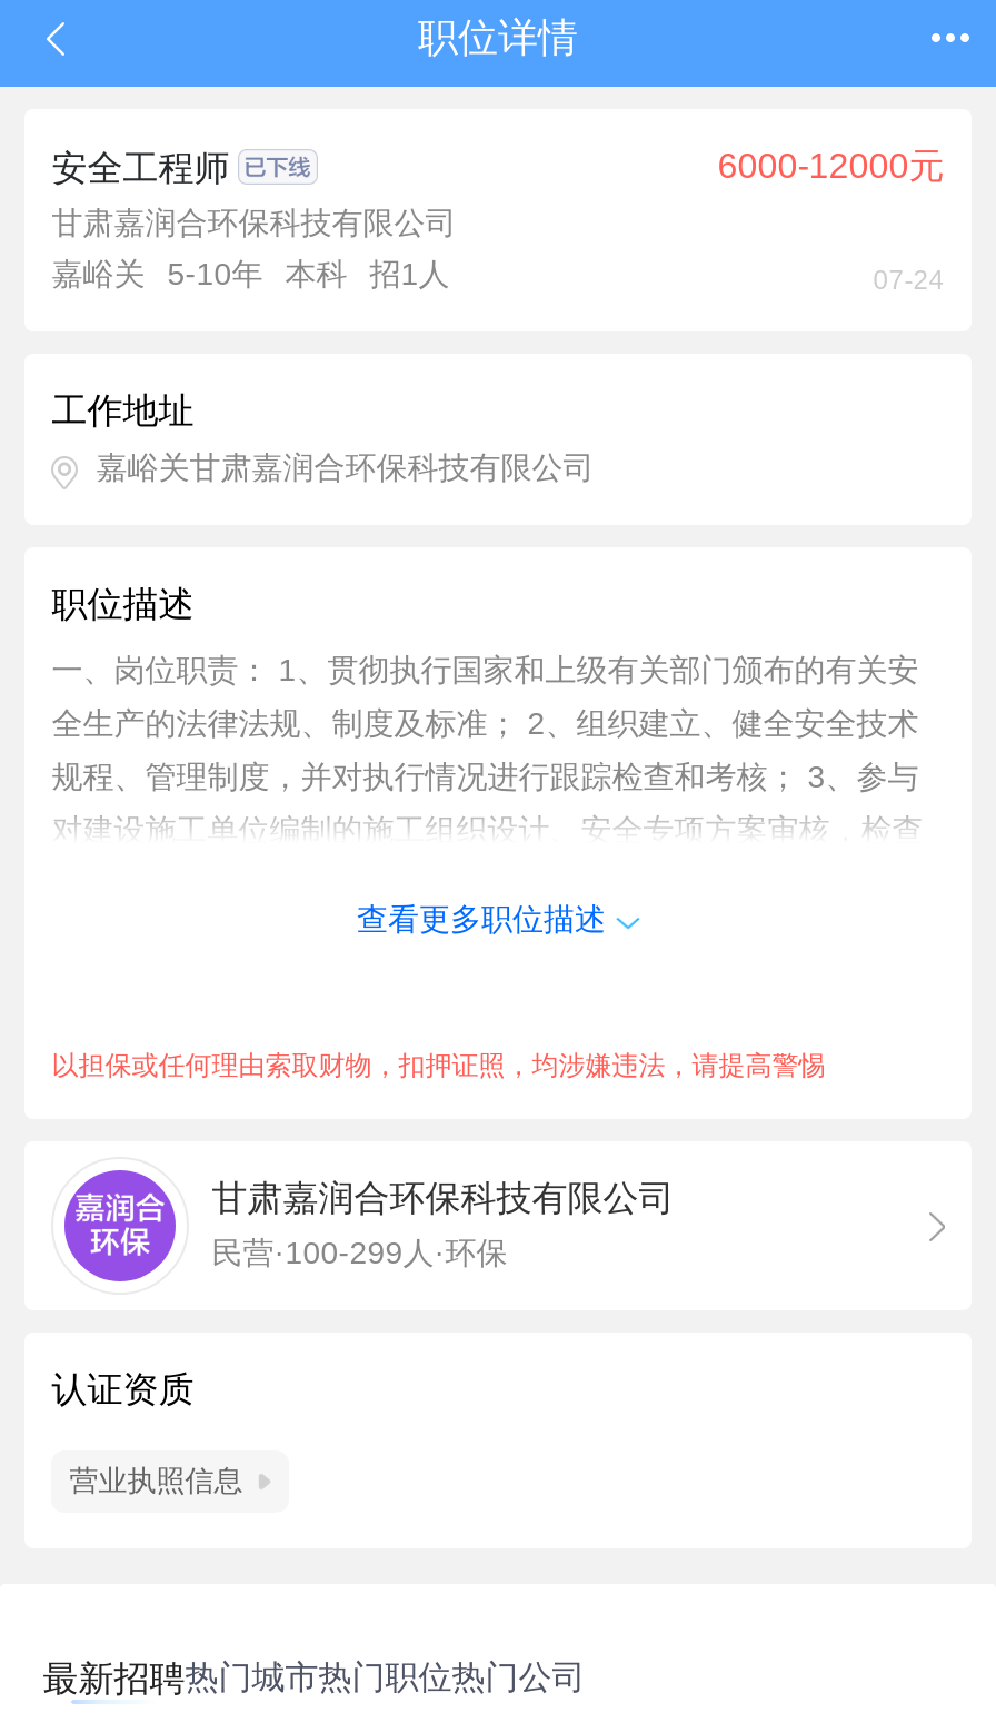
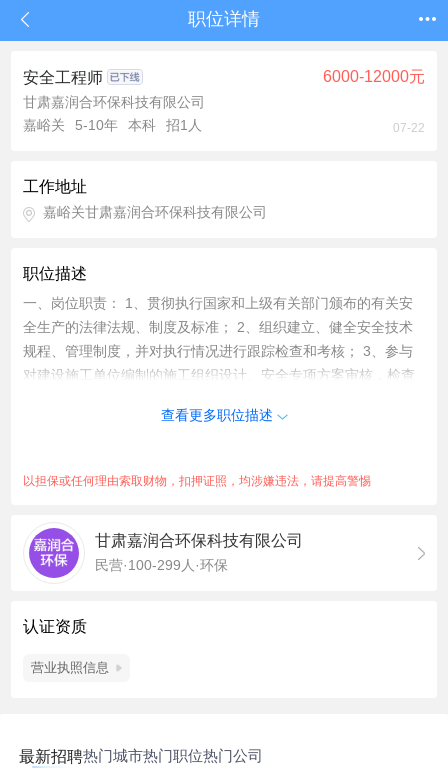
- 07-24
+ 07-22
